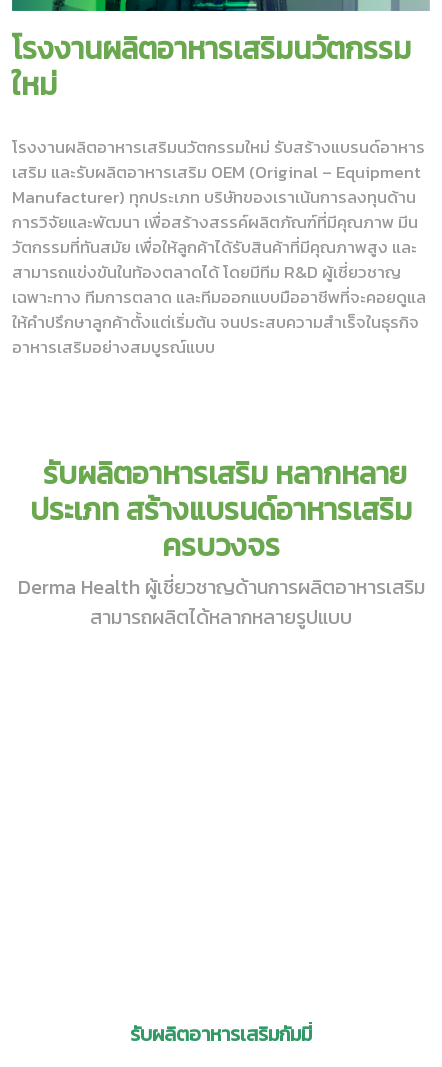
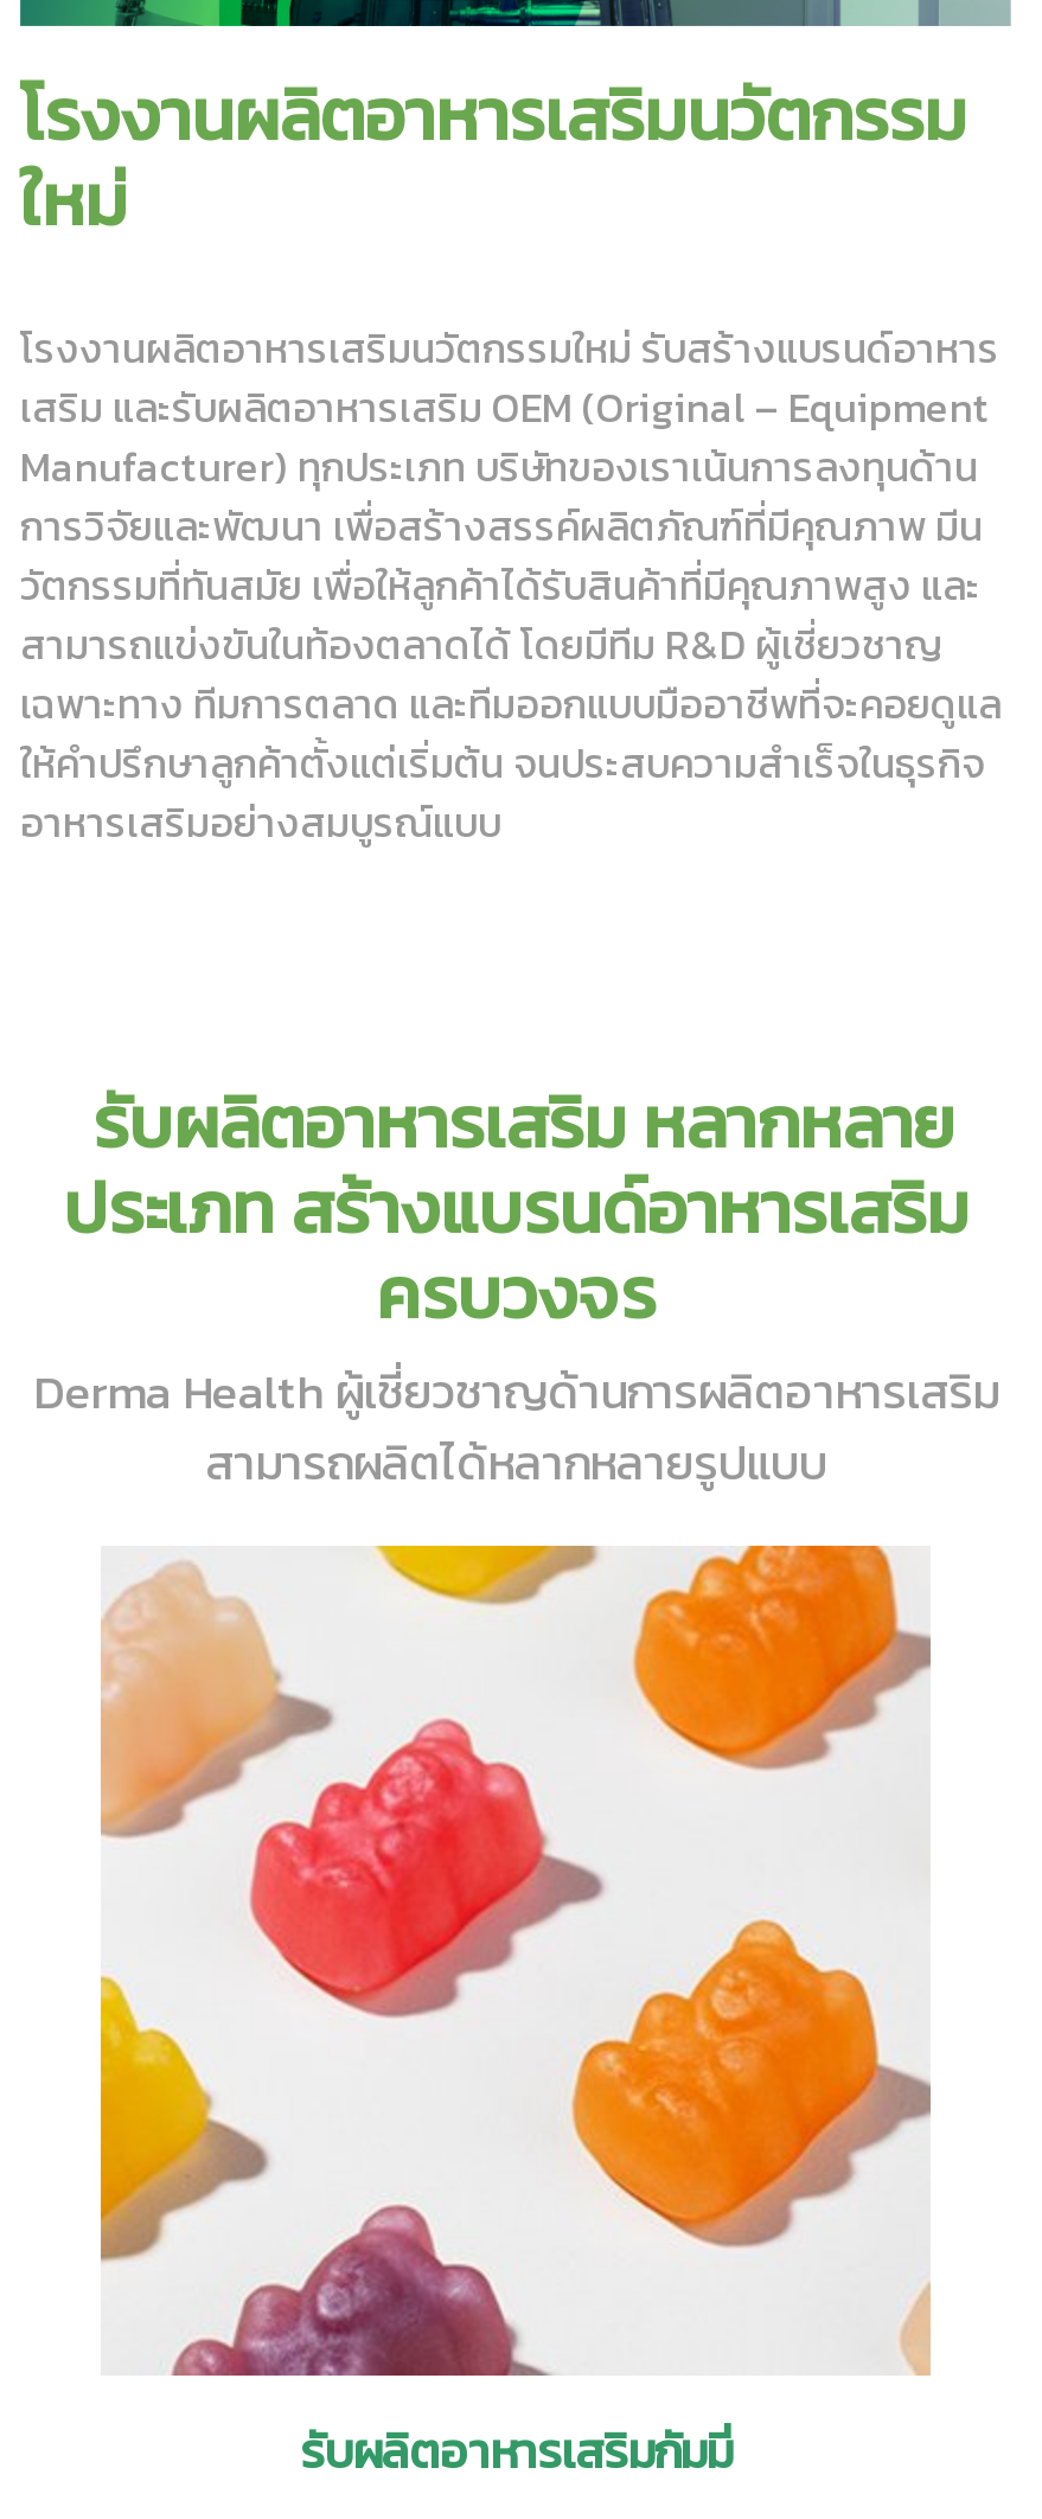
+ [image]
